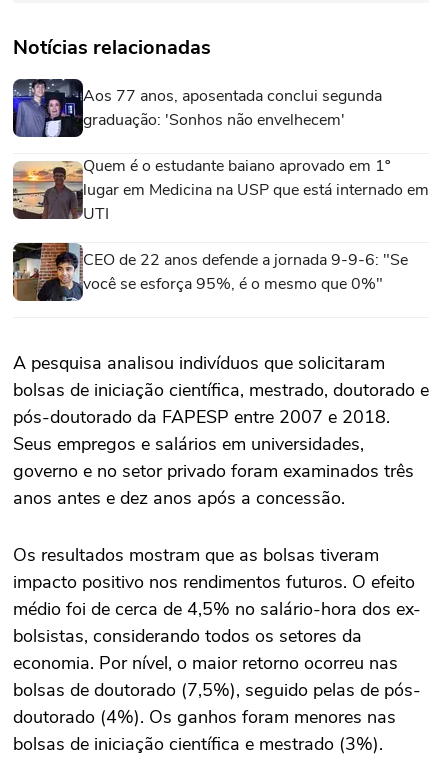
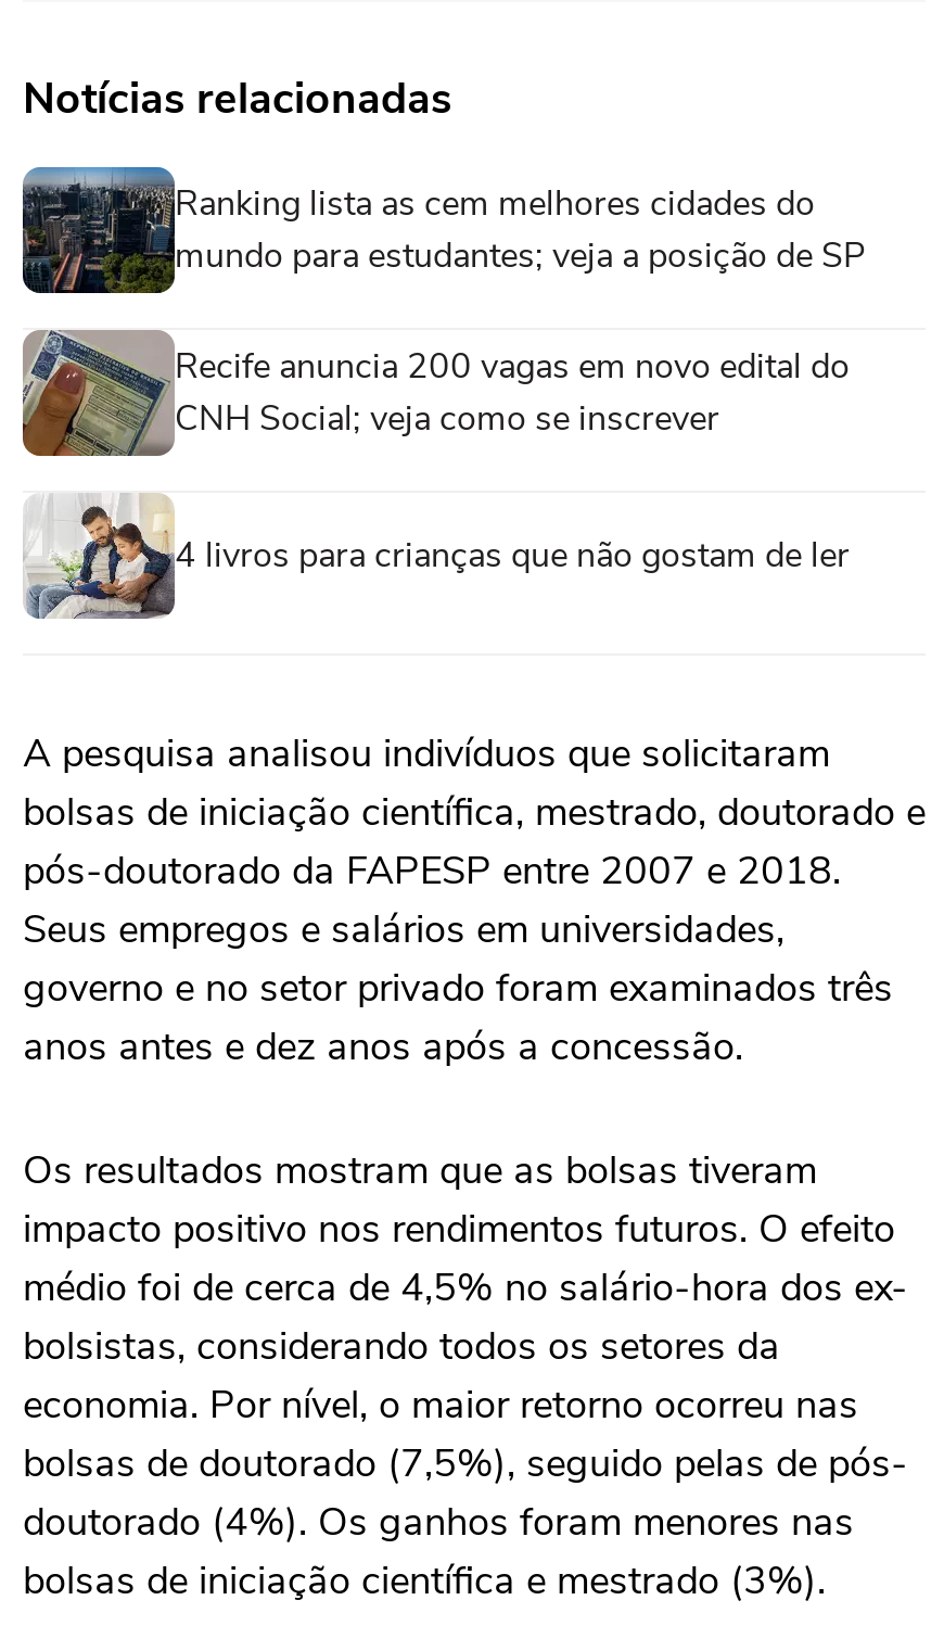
- [image]
- Aos 77 anos, aposentada conclui segunda
- graduação: 'Sonhos não envelhecem'
+ [image]
+ Ranking lista as cem melhores cidades do
+ mundo para estudantes; veja a posição de SP

- [image]
- Quem é o estudante baiano aprovado em 1º
- lugar em Medicina na USP que está internado em
- UTI
+ [image]
+ Recife anuncia 200 vagas em novo edital do
+ CNH Social; veja como se inscrever

- [image]
- CEO de 22 anos defende a jornada 9-9-6: "Se
- você se esforça 95%, é o mesmo que 0%"
+ [image]
+ 4 livros para crianças que não gostam de ler
